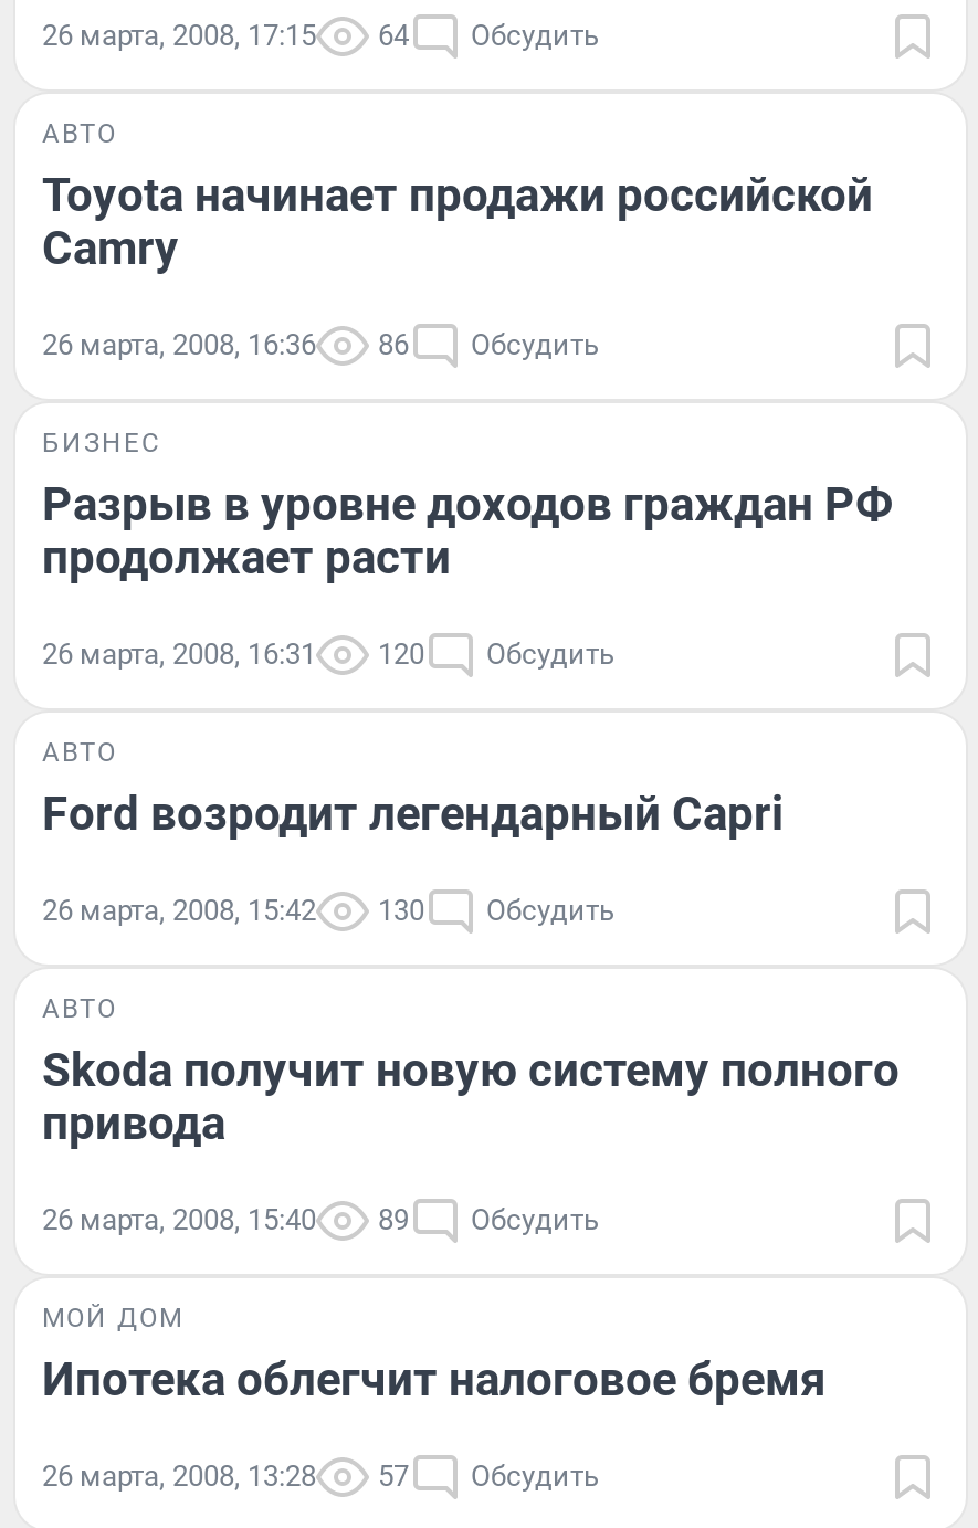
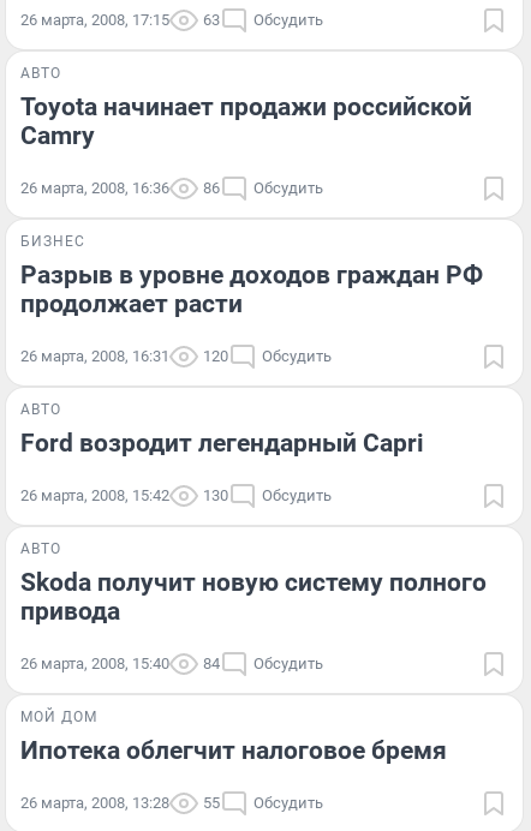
- 26 марта, 2008, 17:15 64 Обсудить
+ 26 марта, 2008, 17:15 63 Обсудить

- 26 марта, 2008, 15:40 89 Обсудить
+ 26 марта, 2008, 15:40 84 Обсудить

- 26 марта, 2008, 13:28 57 Обсудить
+ 26 марта, 2008, 13:28 55 Обсудить
